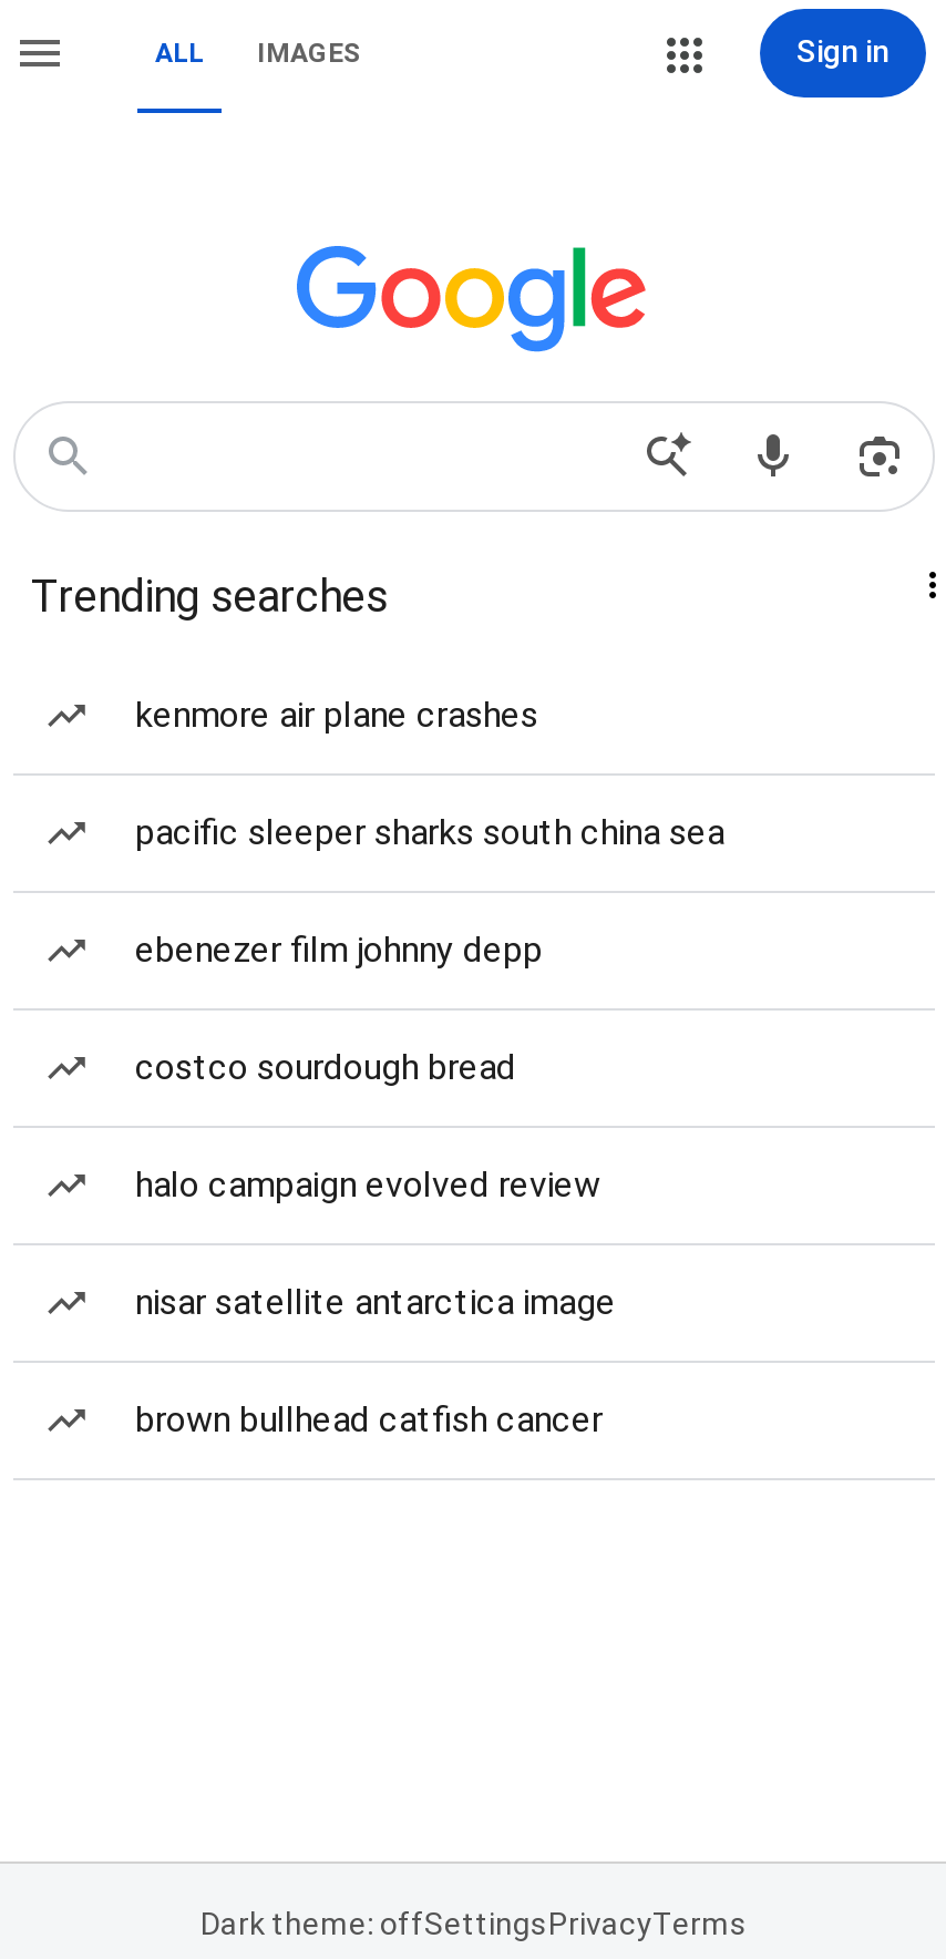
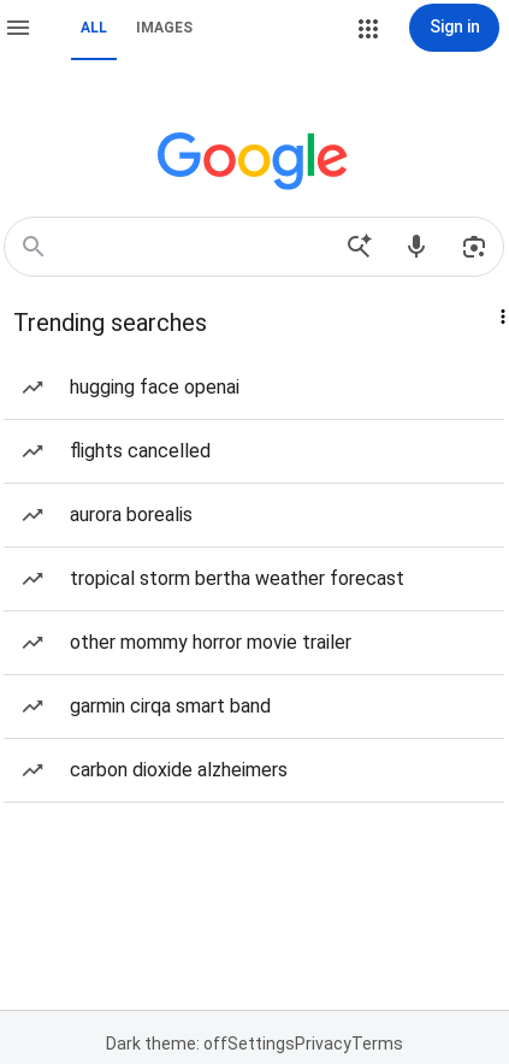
- kenmore air plane crashes
+ hugging face openai

- pacific sleeper sharks south china sea
+ flights cancelled

- ebenezer film johnny depp
+ aurora borealis

- costco sourdough bread
+ tropical storm bertha weather forecast

- halo campaign evolved review
+ other mommy horror movie trailer

- nisar satellite antarctica image
+ garmin cirqa smart band

- brown bullhead catfish cancer
+ carbon dioxide alzheimers
